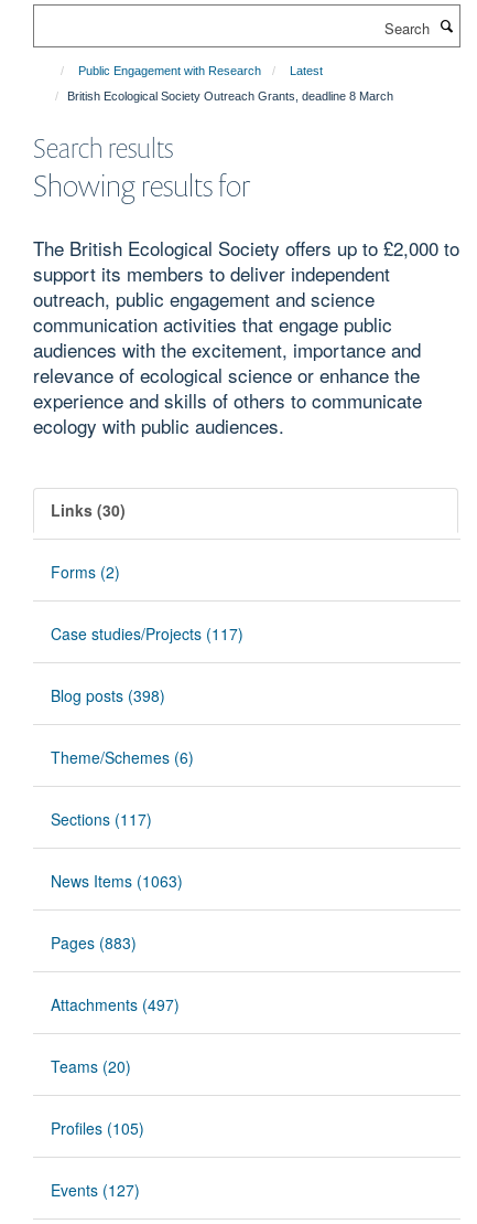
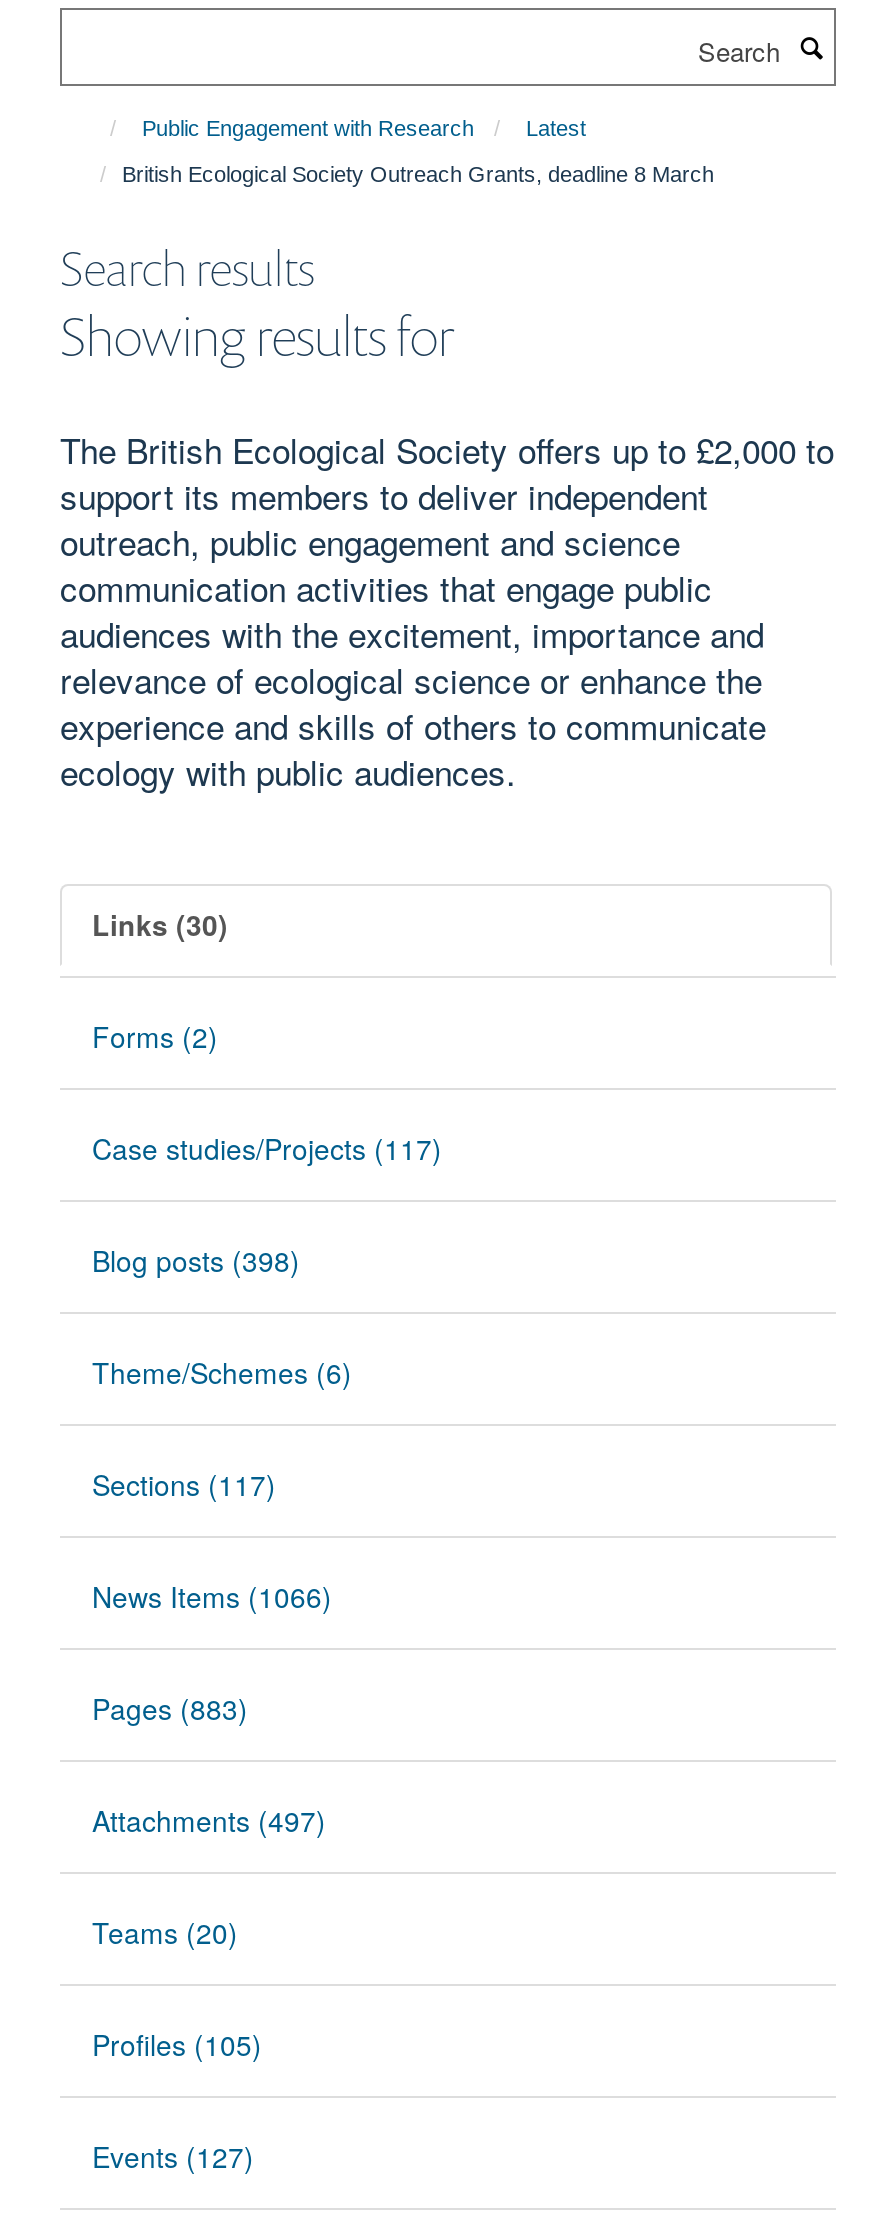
- News Items (1063)
+ News Items (1066)
